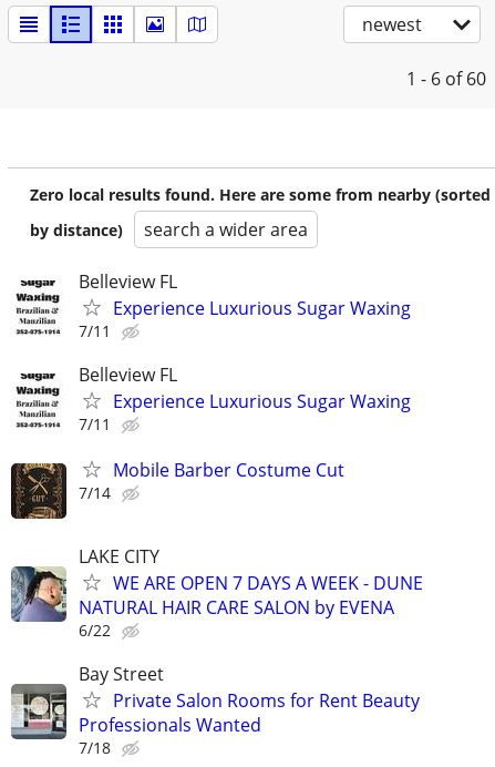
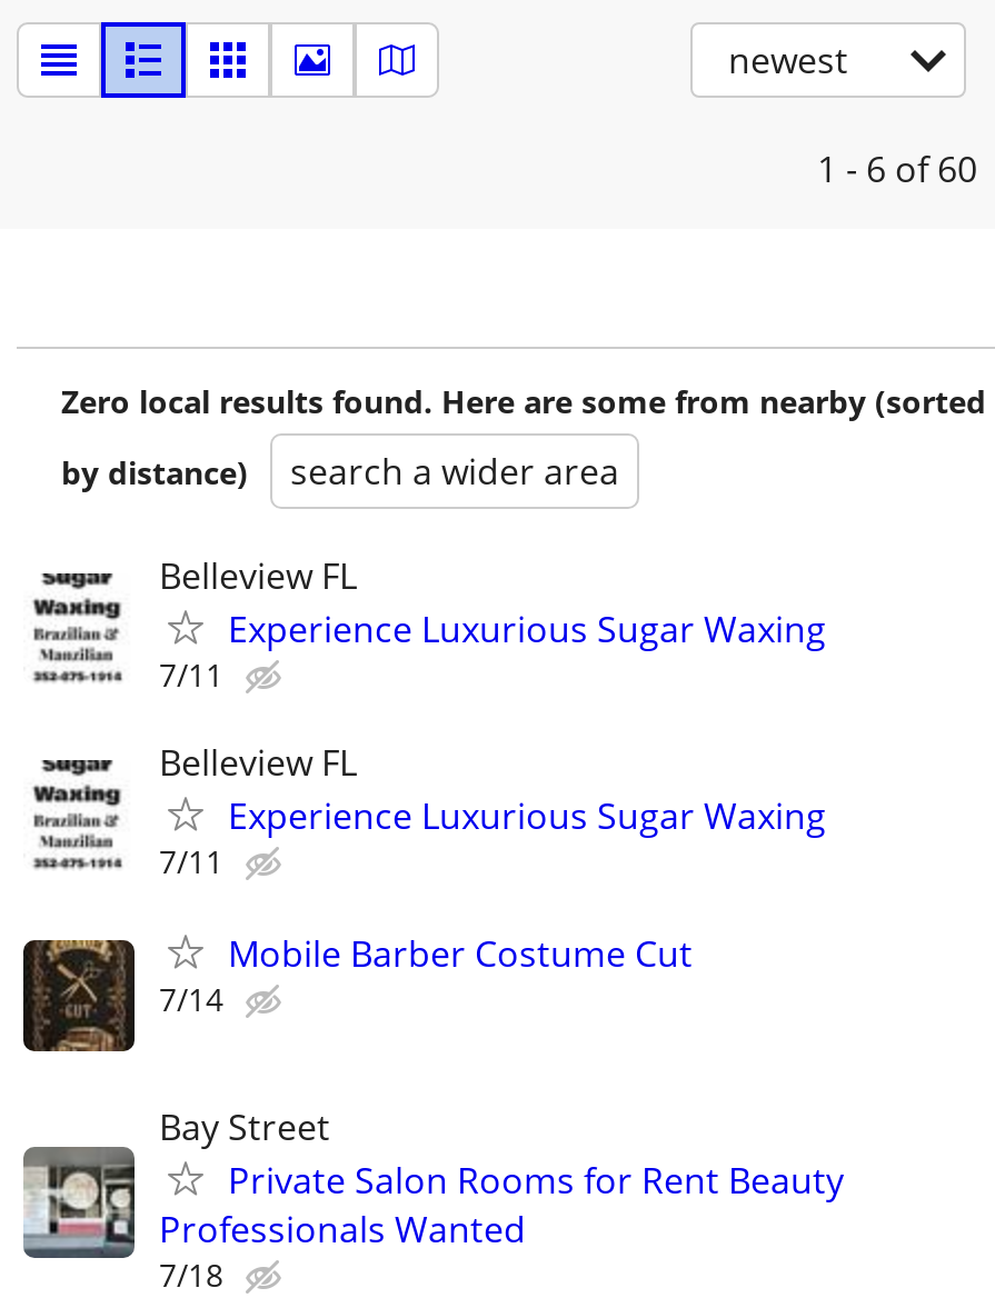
- [image]
- LAKE CITY
- WE ARE OPEN 7 DAYS A WEEK - DUNE
- NATURAL HAIR CARE SALON by EVENA
- 6/22
